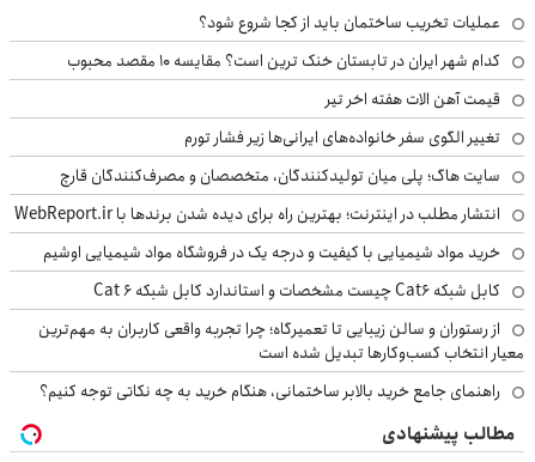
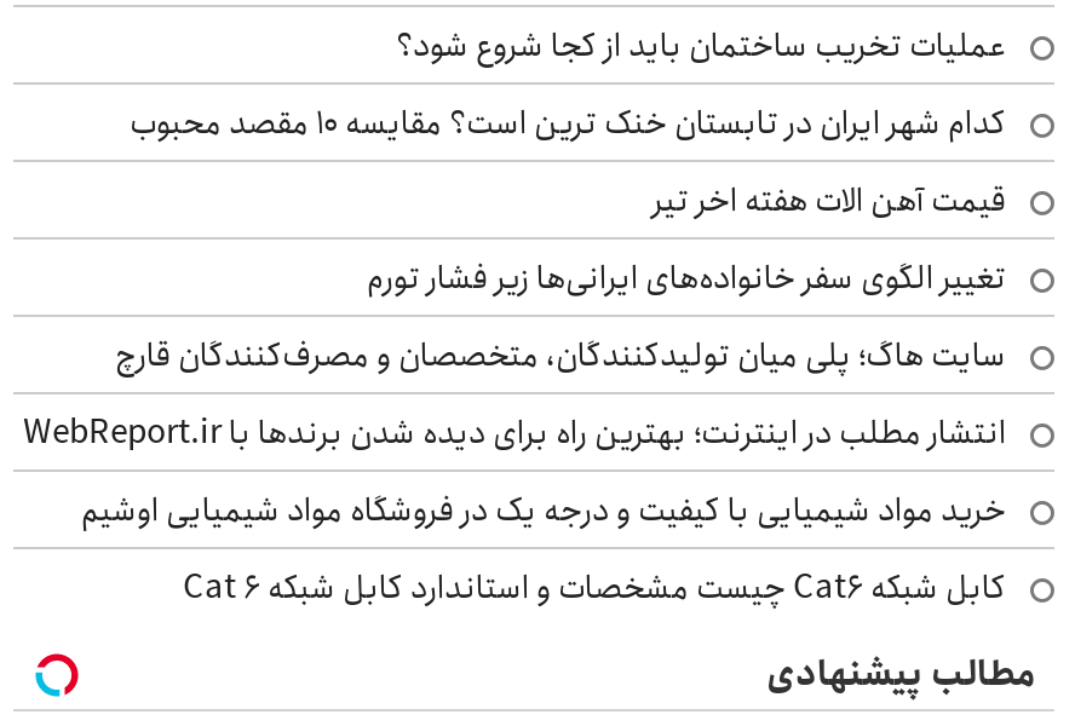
- از رستوران و سالن زیبایی تا تعمیرگاه؛ چرا تجربه واقعی کاربران به مهم‌ترین
- معیار انتخاب کسب‌وکارها تبدیل شده است
- راهنمای جامع خرید بالابر ساختمانی، هنگام خرید به چه نکاتی توجه کنیم؟
